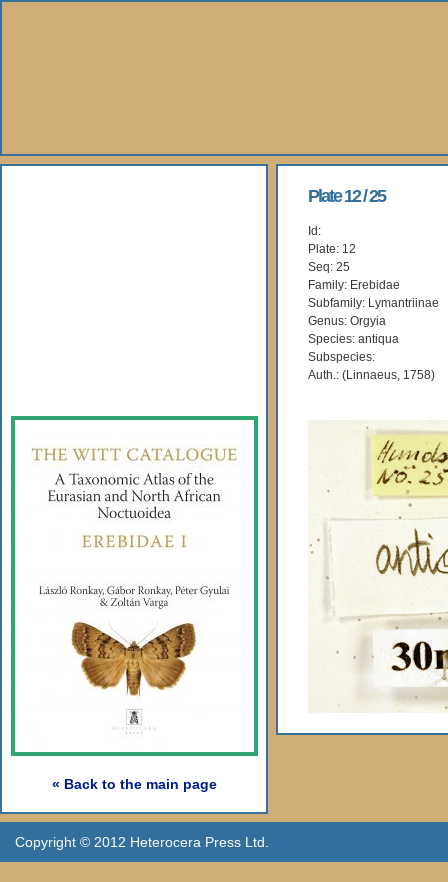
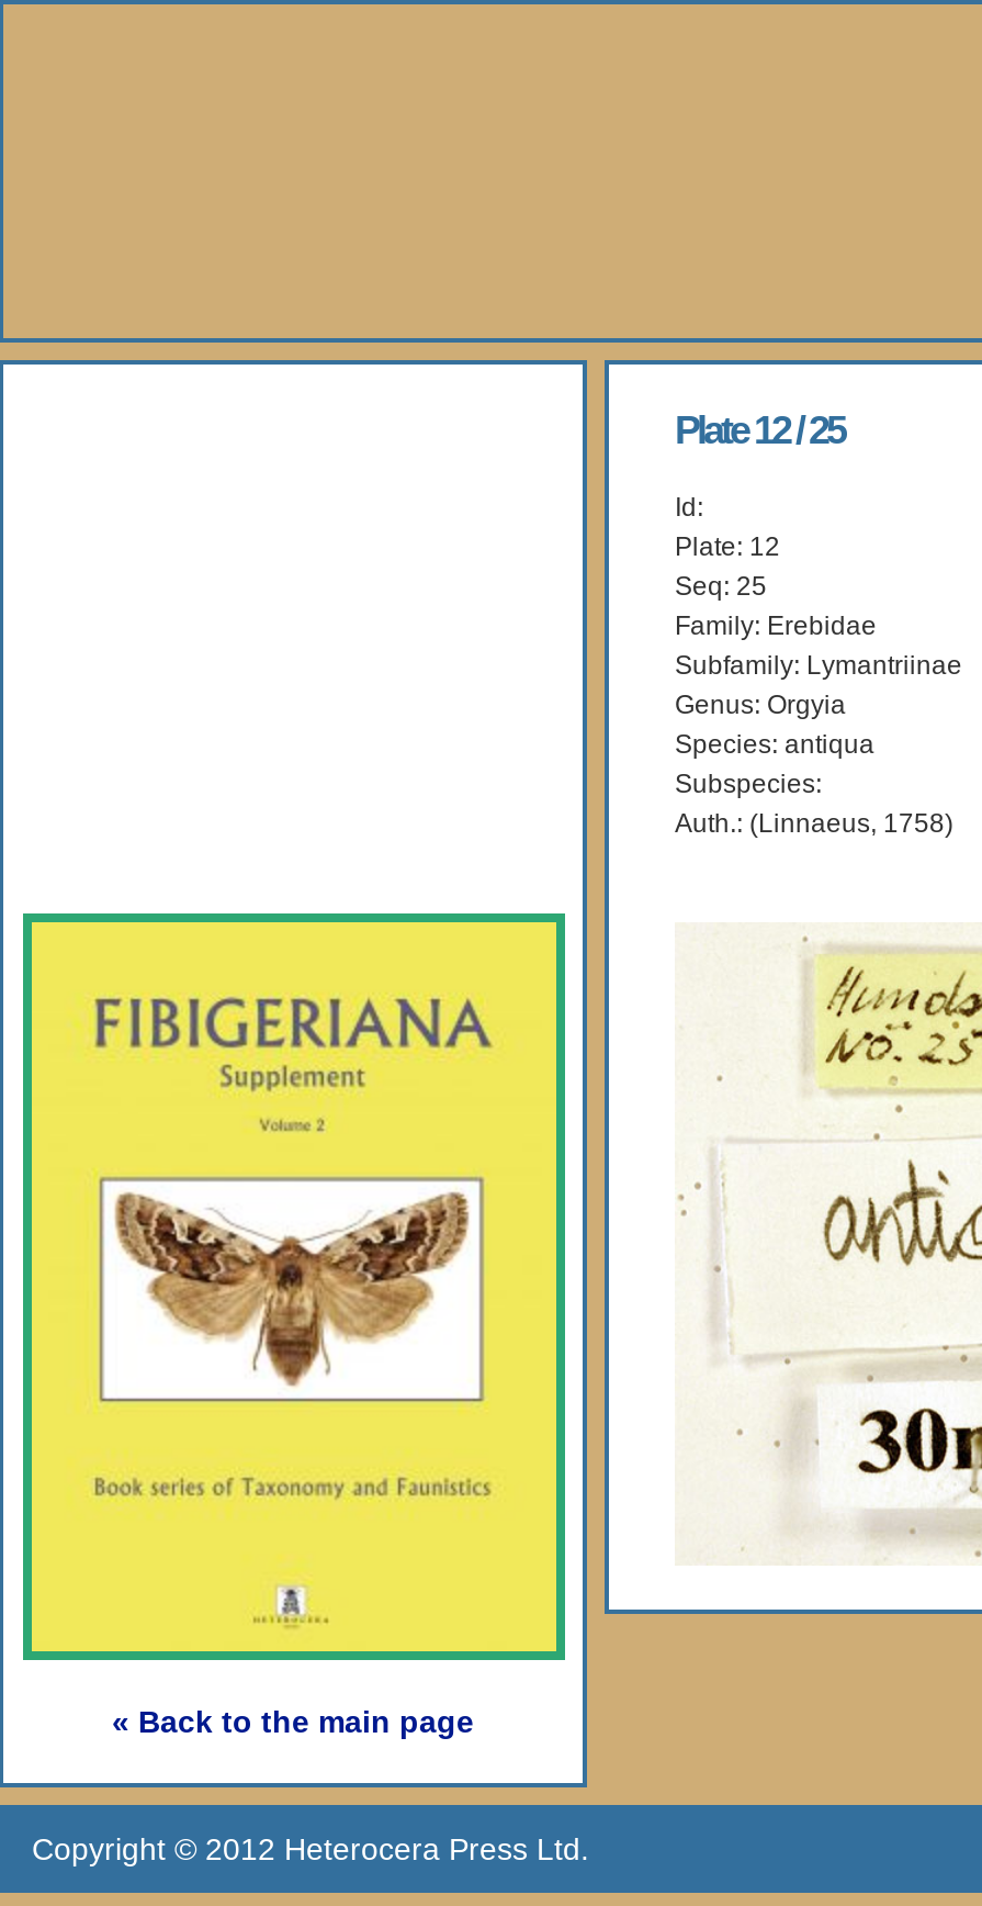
- [image]
+ [image]
